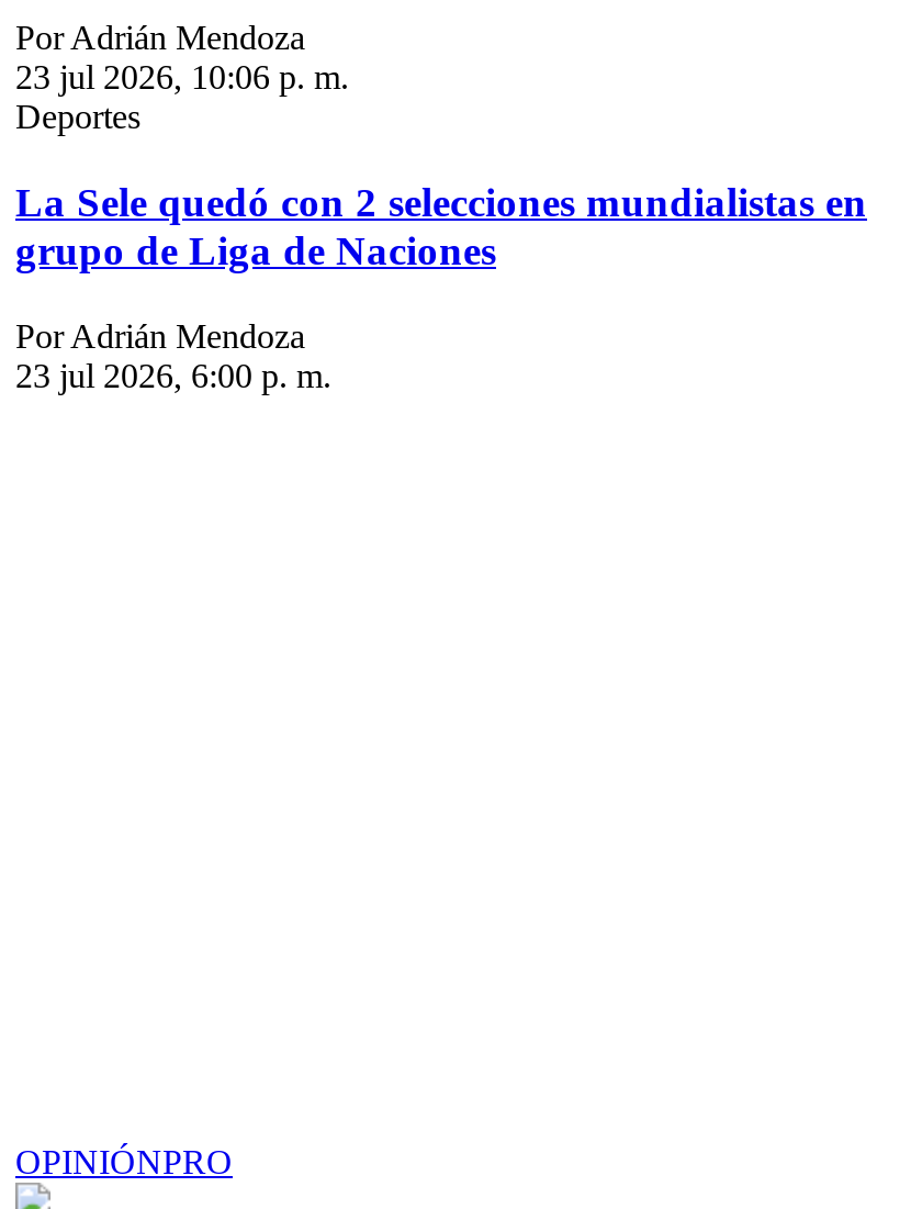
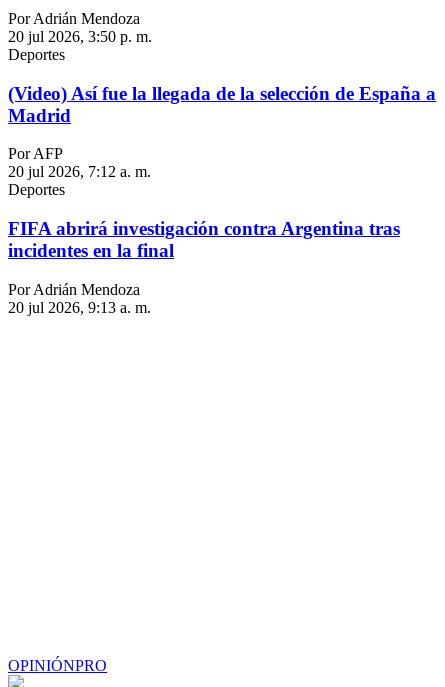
- 23 jul 2026, 10:06 p. m.
+ 20 jul 2026, 3:50 p. m.

- La Sele quedó con 2 selecciones mundialistas en
- grupo de Liga de Naciones
+ (Video) Así fue la llegada de la selección de España a
+ Madrid
+ Por AFP
+ 20 jul 2026, 7:12 a. m.
+ Deportes
+ FIFA abrirá investigación contra Argentina tras
+ incidentes en la final

- 23 jul 2026, 6:00 p. m.
+ 20 jul 2026, 9:13 a. m.
